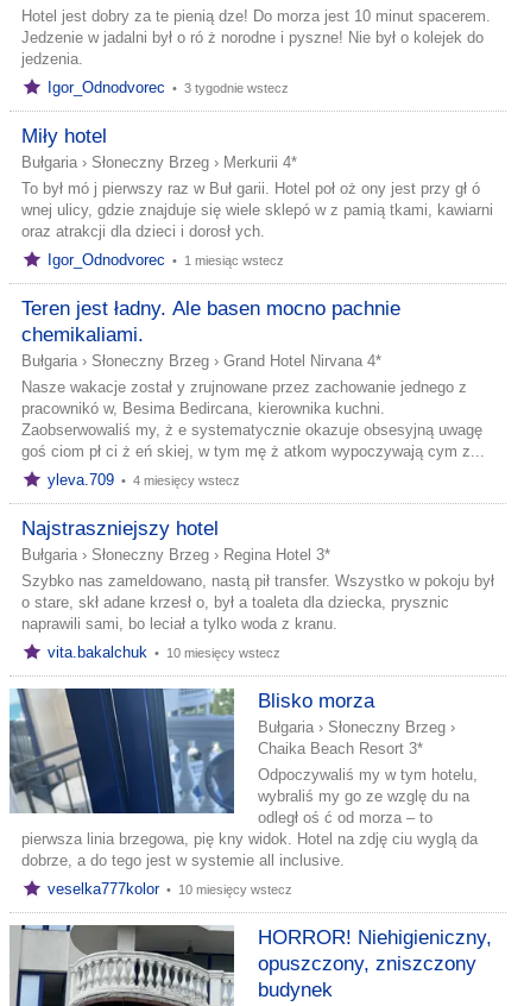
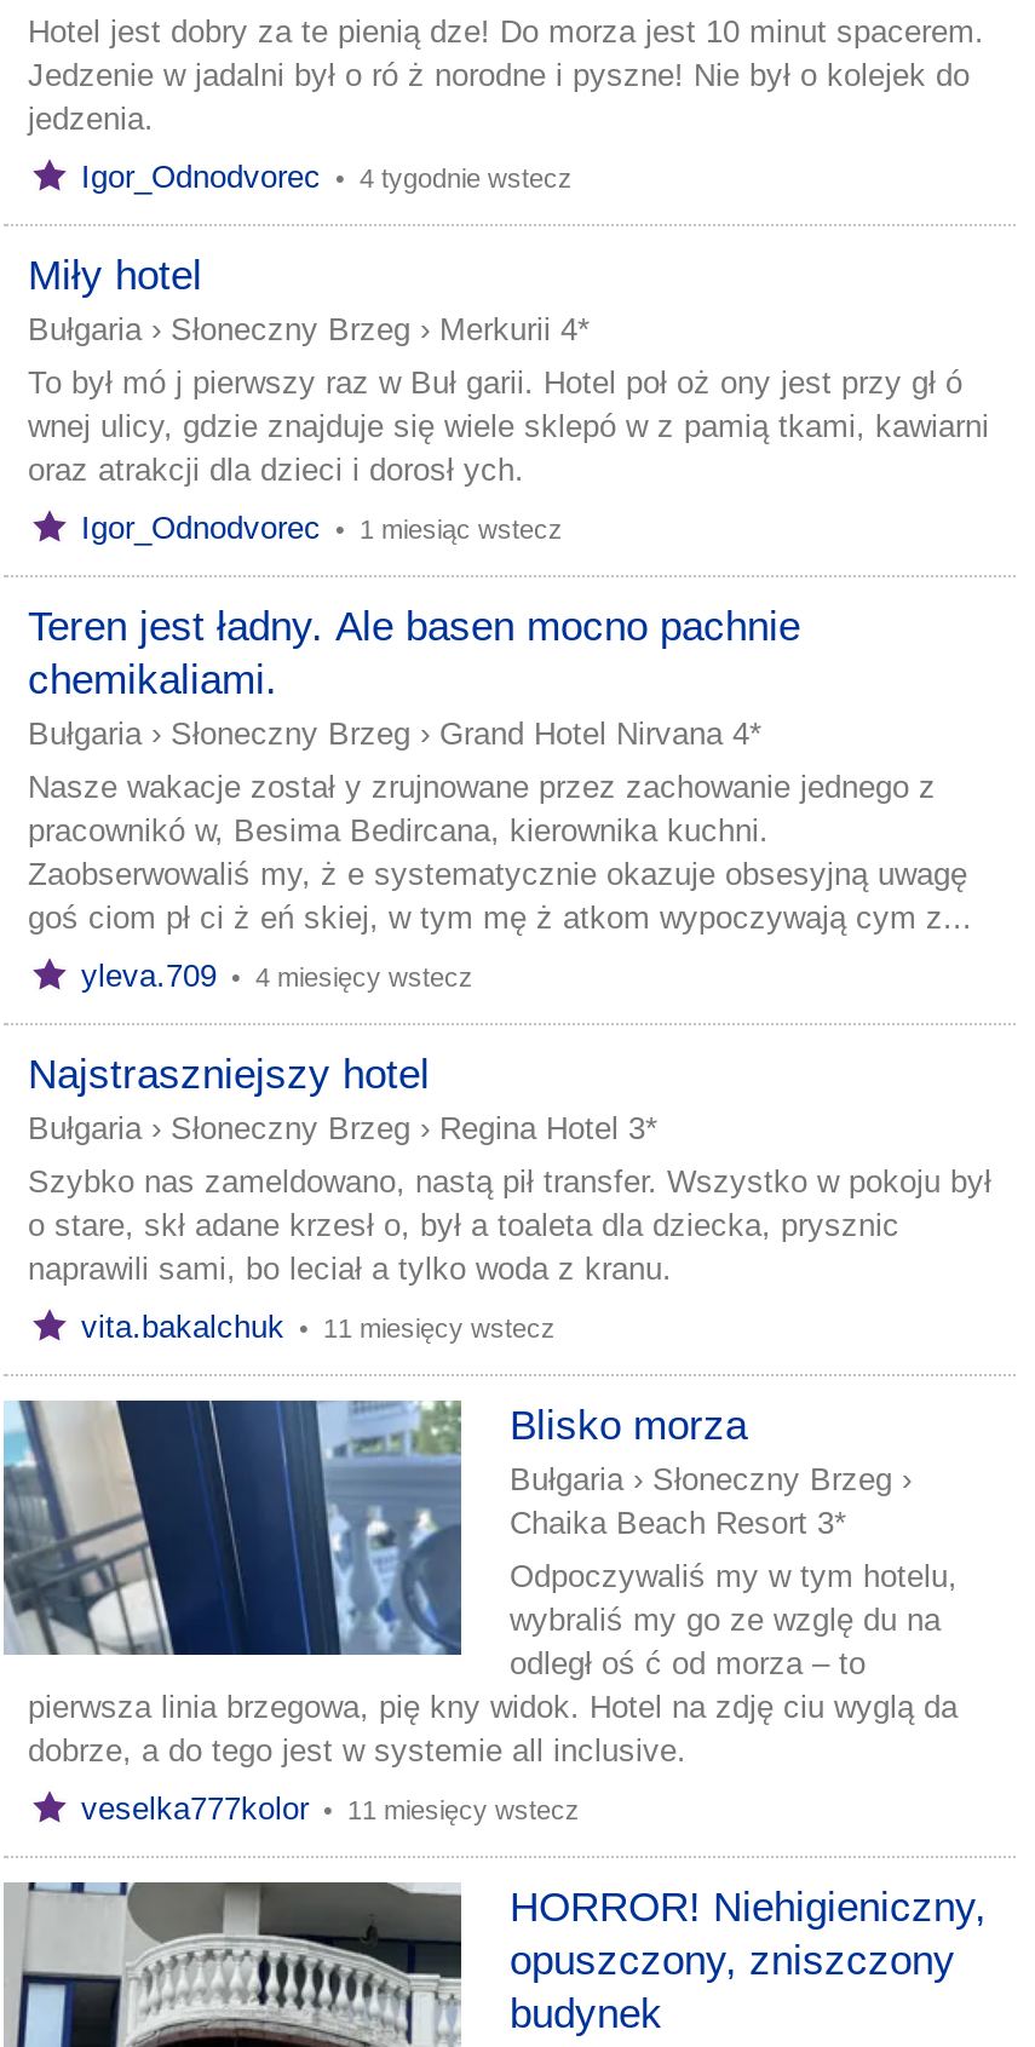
- Igor_Odnodvorec • 3 tygodnie wstecz
+ Igor_Odnodvorec • 4 tygodnie wstecz

- vita.bakalchuk • 10 miesięcy wstecz
+ vita.bakalchuk • 11 miesięcy wstecz

- veselka777kolor • 10 miesięcy wstecz
+ veselka777kolor • 11 miesięcy wstecz
